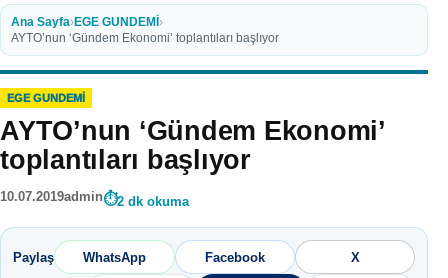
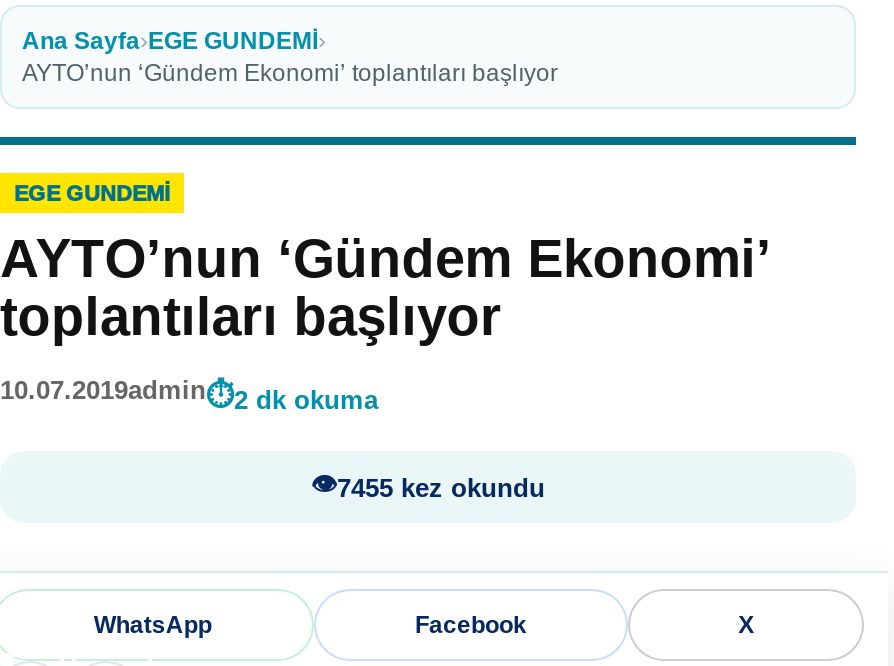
- Paylaş
+ 7455 kez okundu
